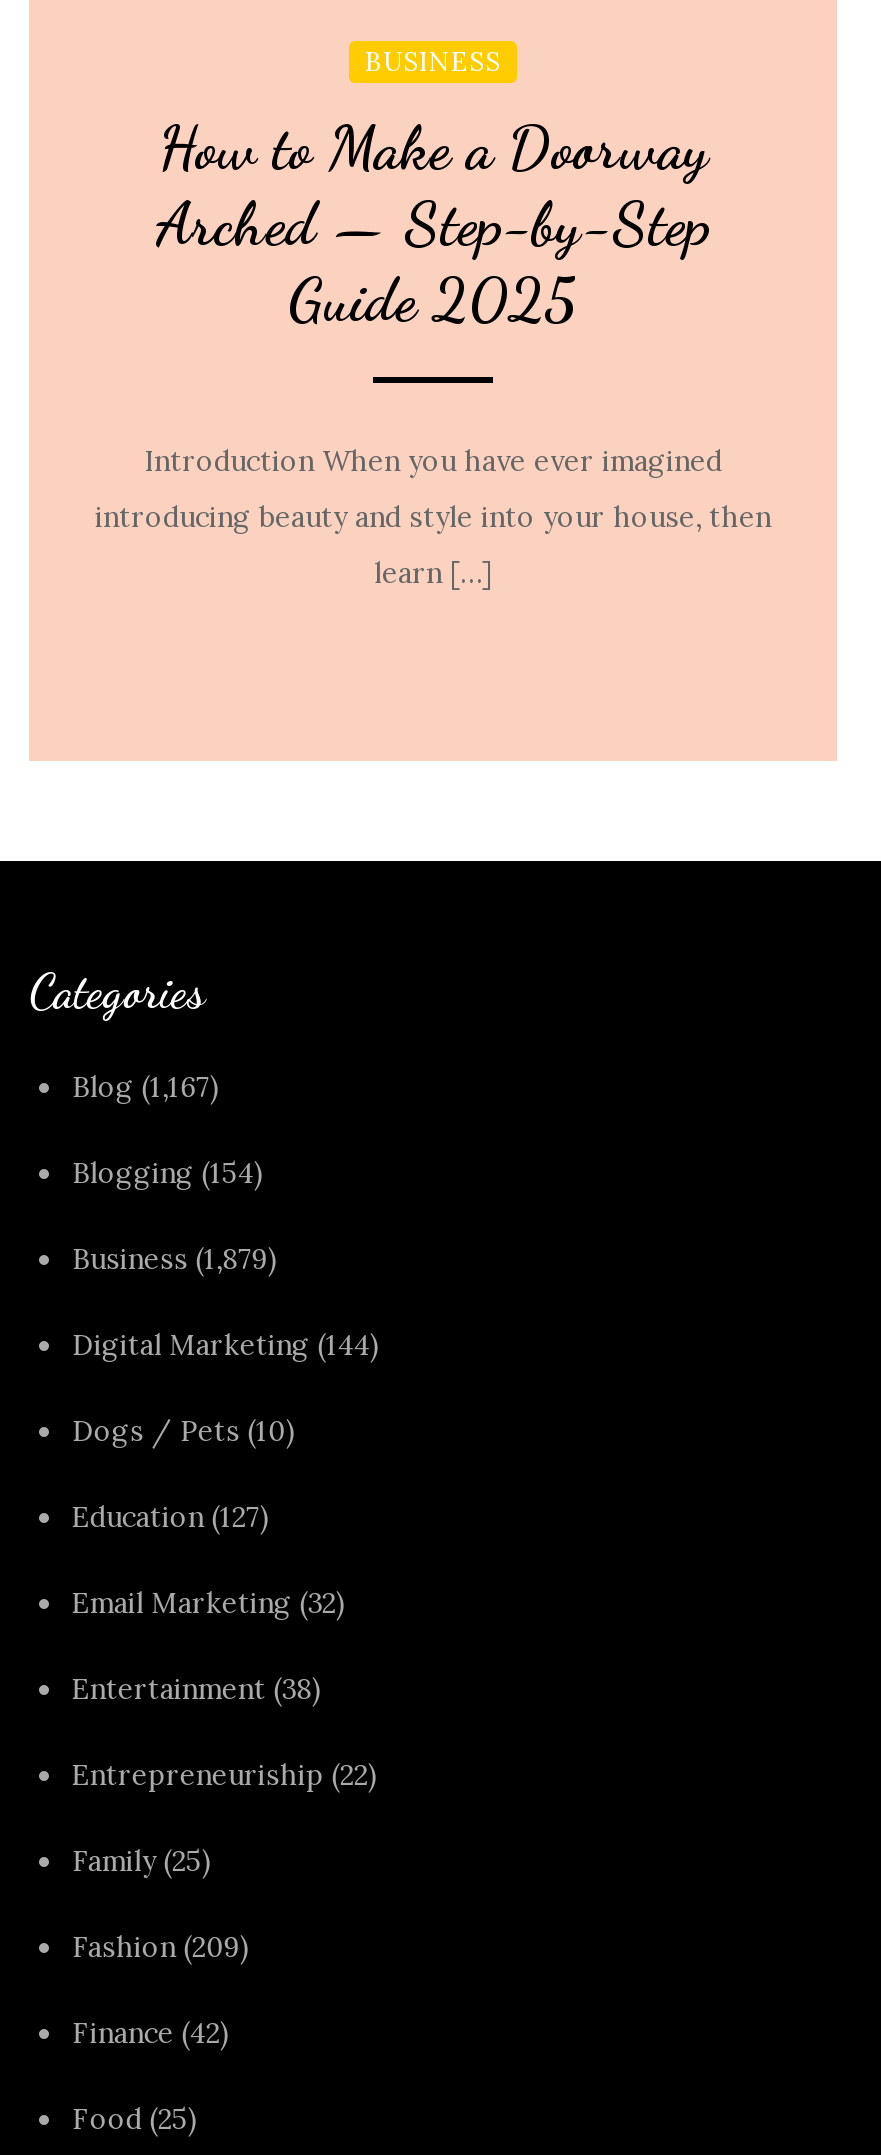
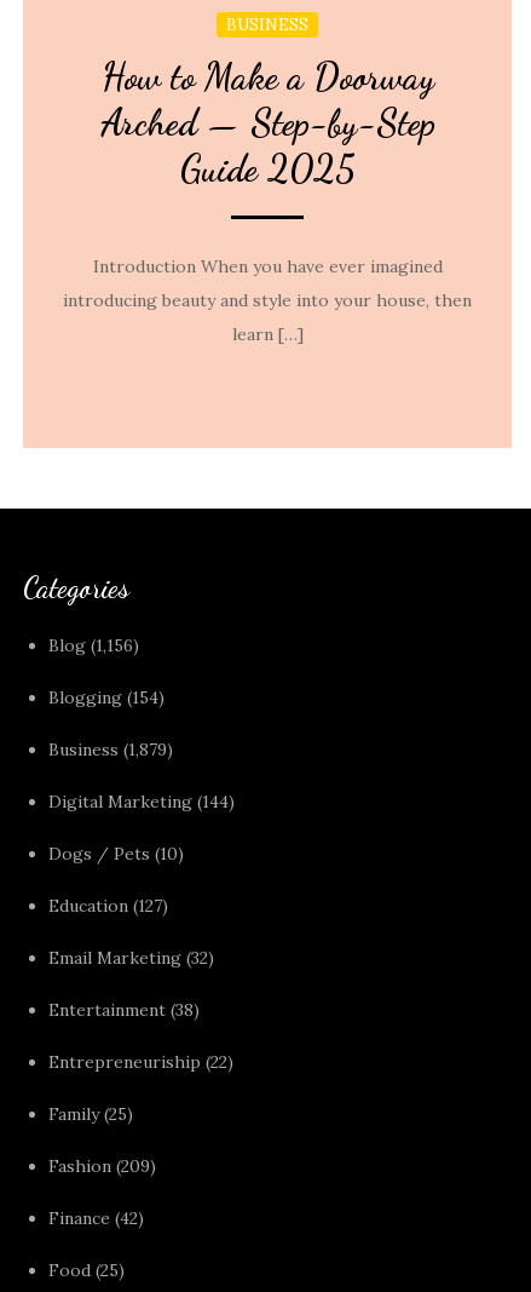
- Blog (1,167)
+ Blog (1,156)
